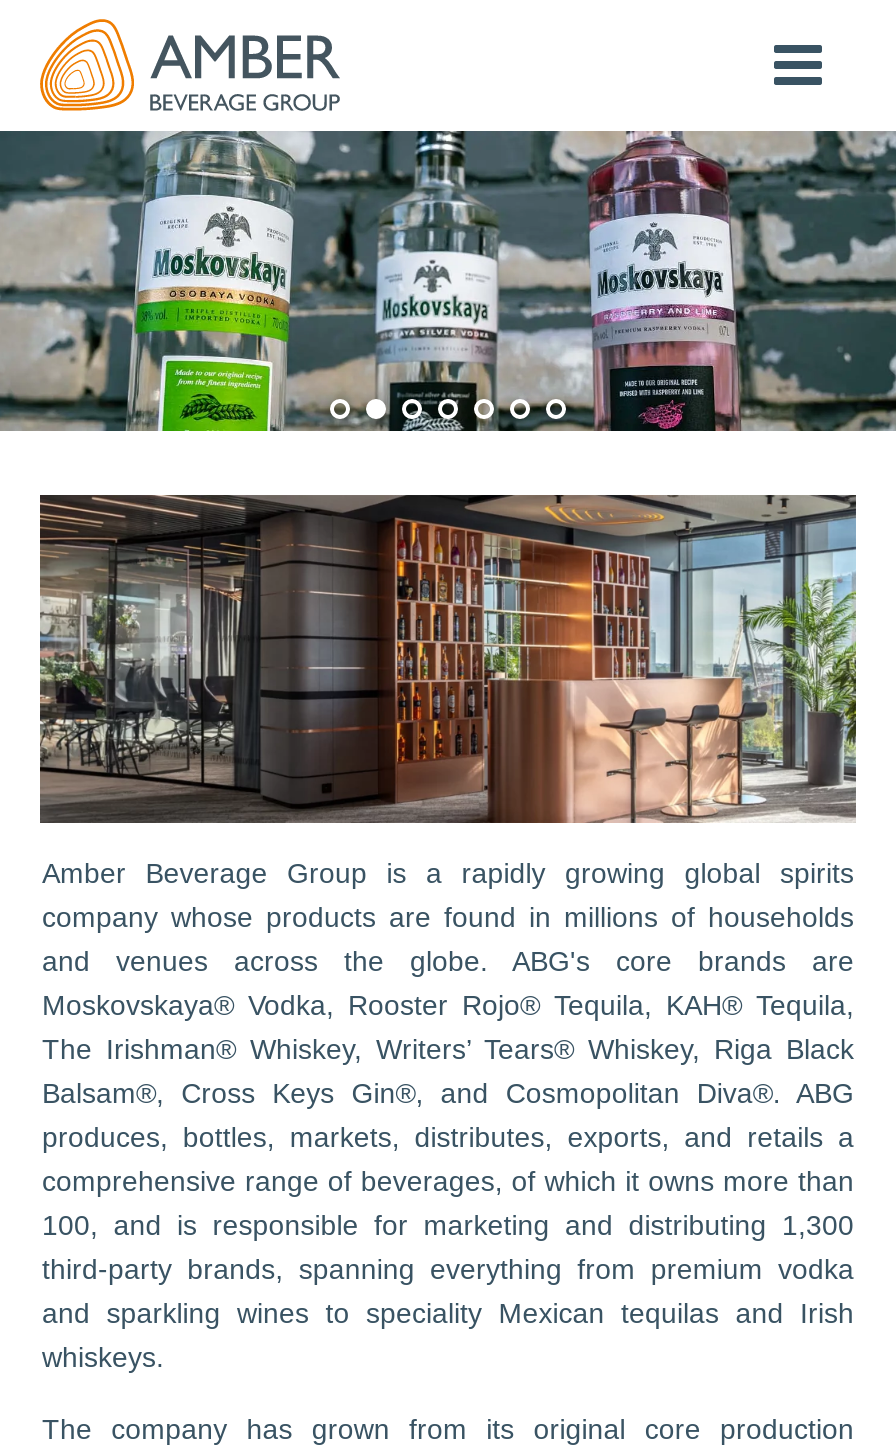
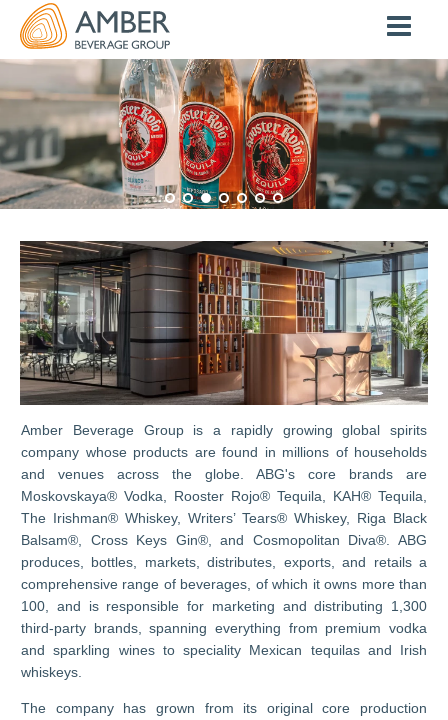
- [image]
+ [image]
